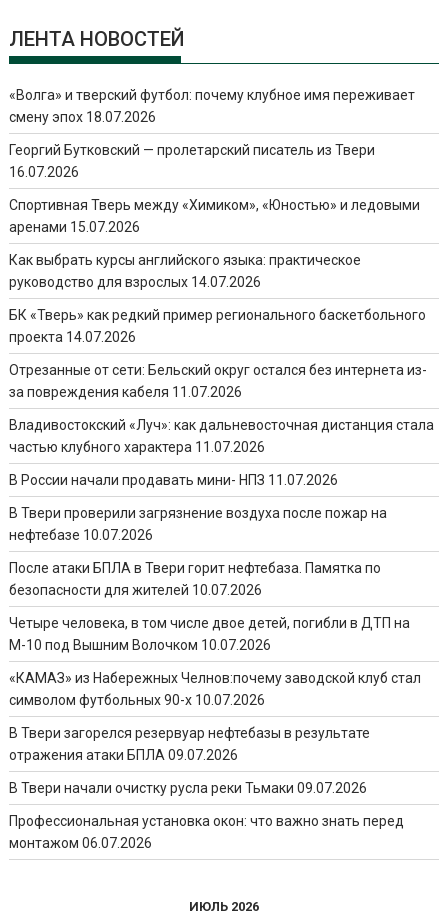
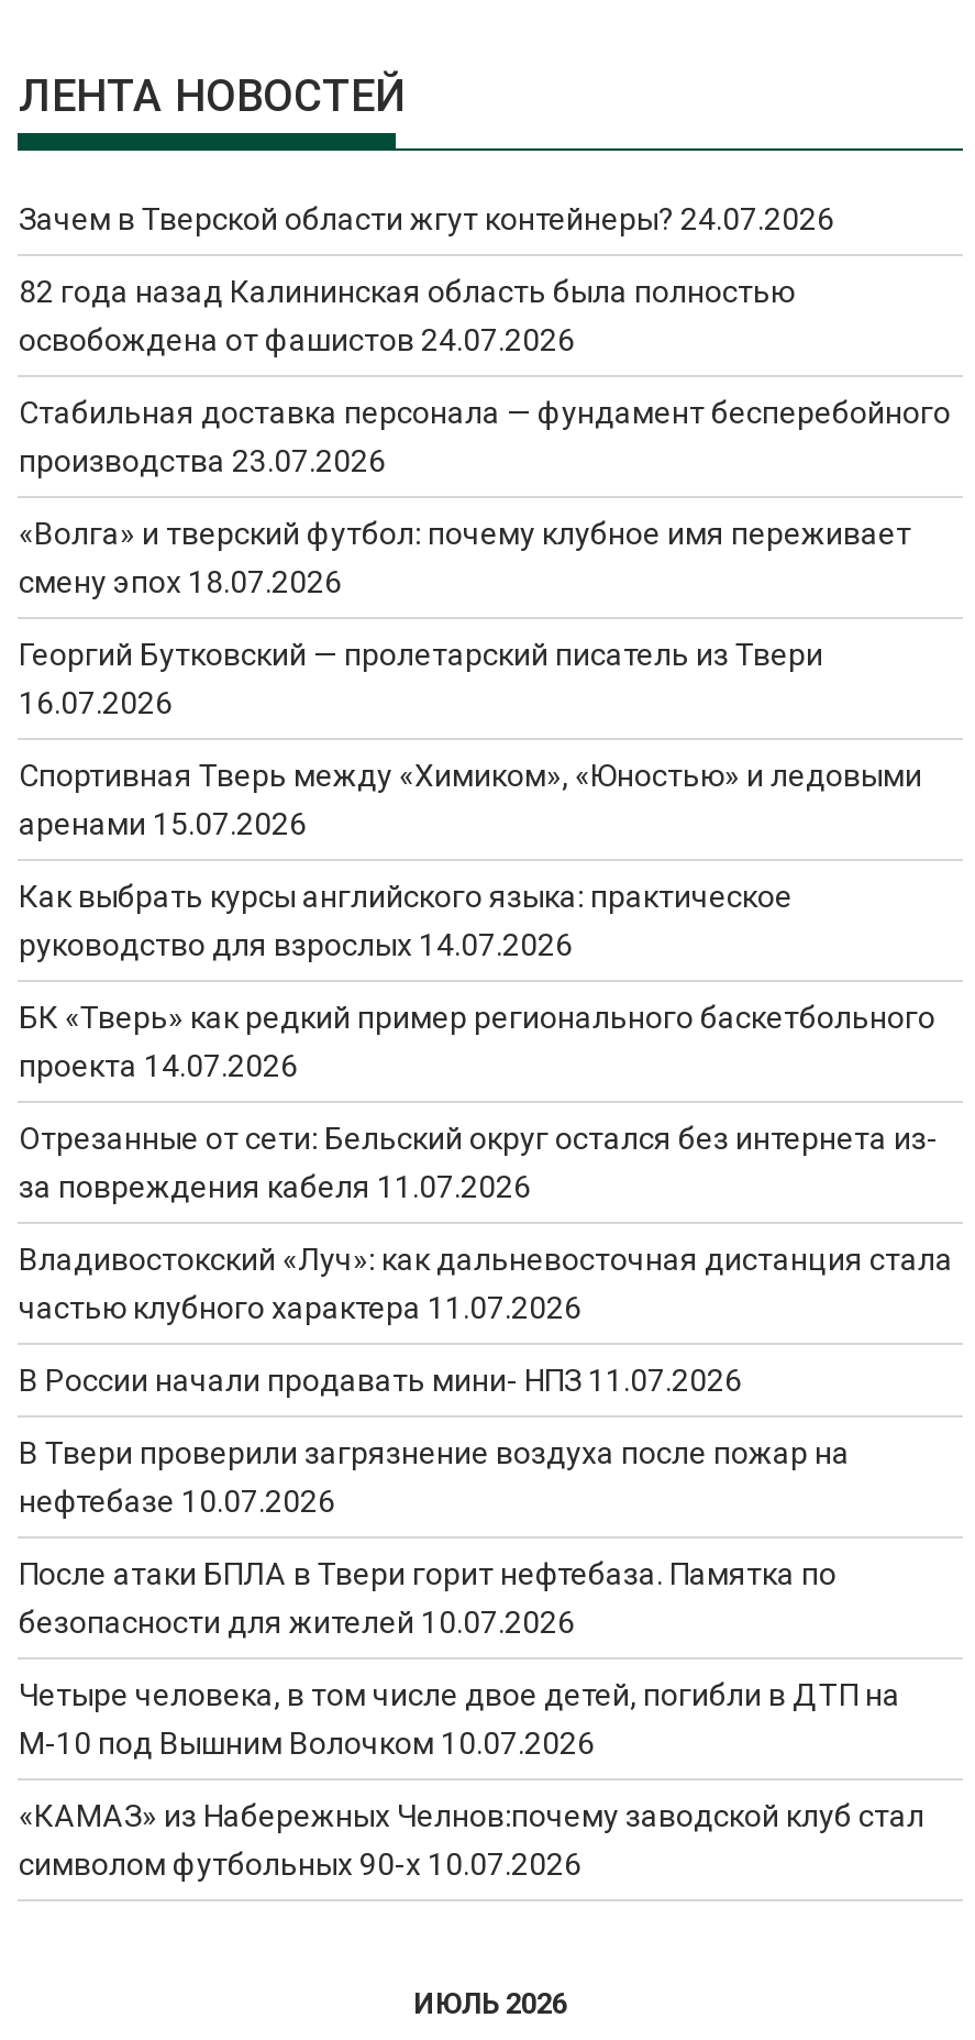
+ Зачем в Тверской области жгут контейнеры? 24.07.2026
+ 82 года назад Калининская область была полностью
+ освобождена от фашистов 24.07.2026
+ Стабильная доставка персонала — фундамент бесперебойного
+ производства 23.07.2026

moved down: «Волга» и тверский футбол: почему клубное имя переживает | смену эпох 18.07.2026 | Георгий Бутковский — пролетарский писатель из Твери | ... | «КАМАЗ» из Набережных Челнов:почему заводской клуб стал | символом футбольных 90-х 10.07.2026

- В Твери загорелся резервуар нефтебазы в результате
- отражения атаки БПЛА 09.07.2026
- В Твери начали очистку русла реки Тьмаки 09.07.2026
- Профессиональная установка окон: что важно знать перед
- монтажом 06.07.2026
